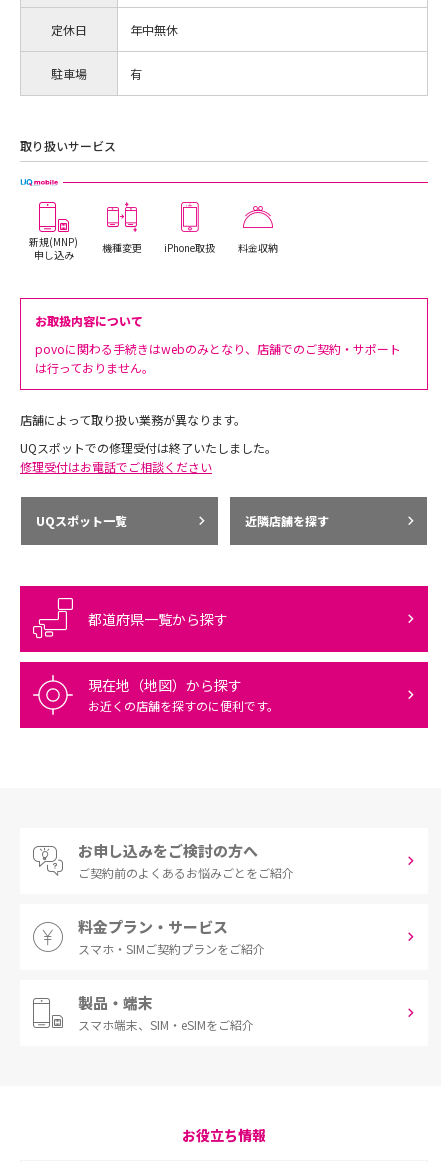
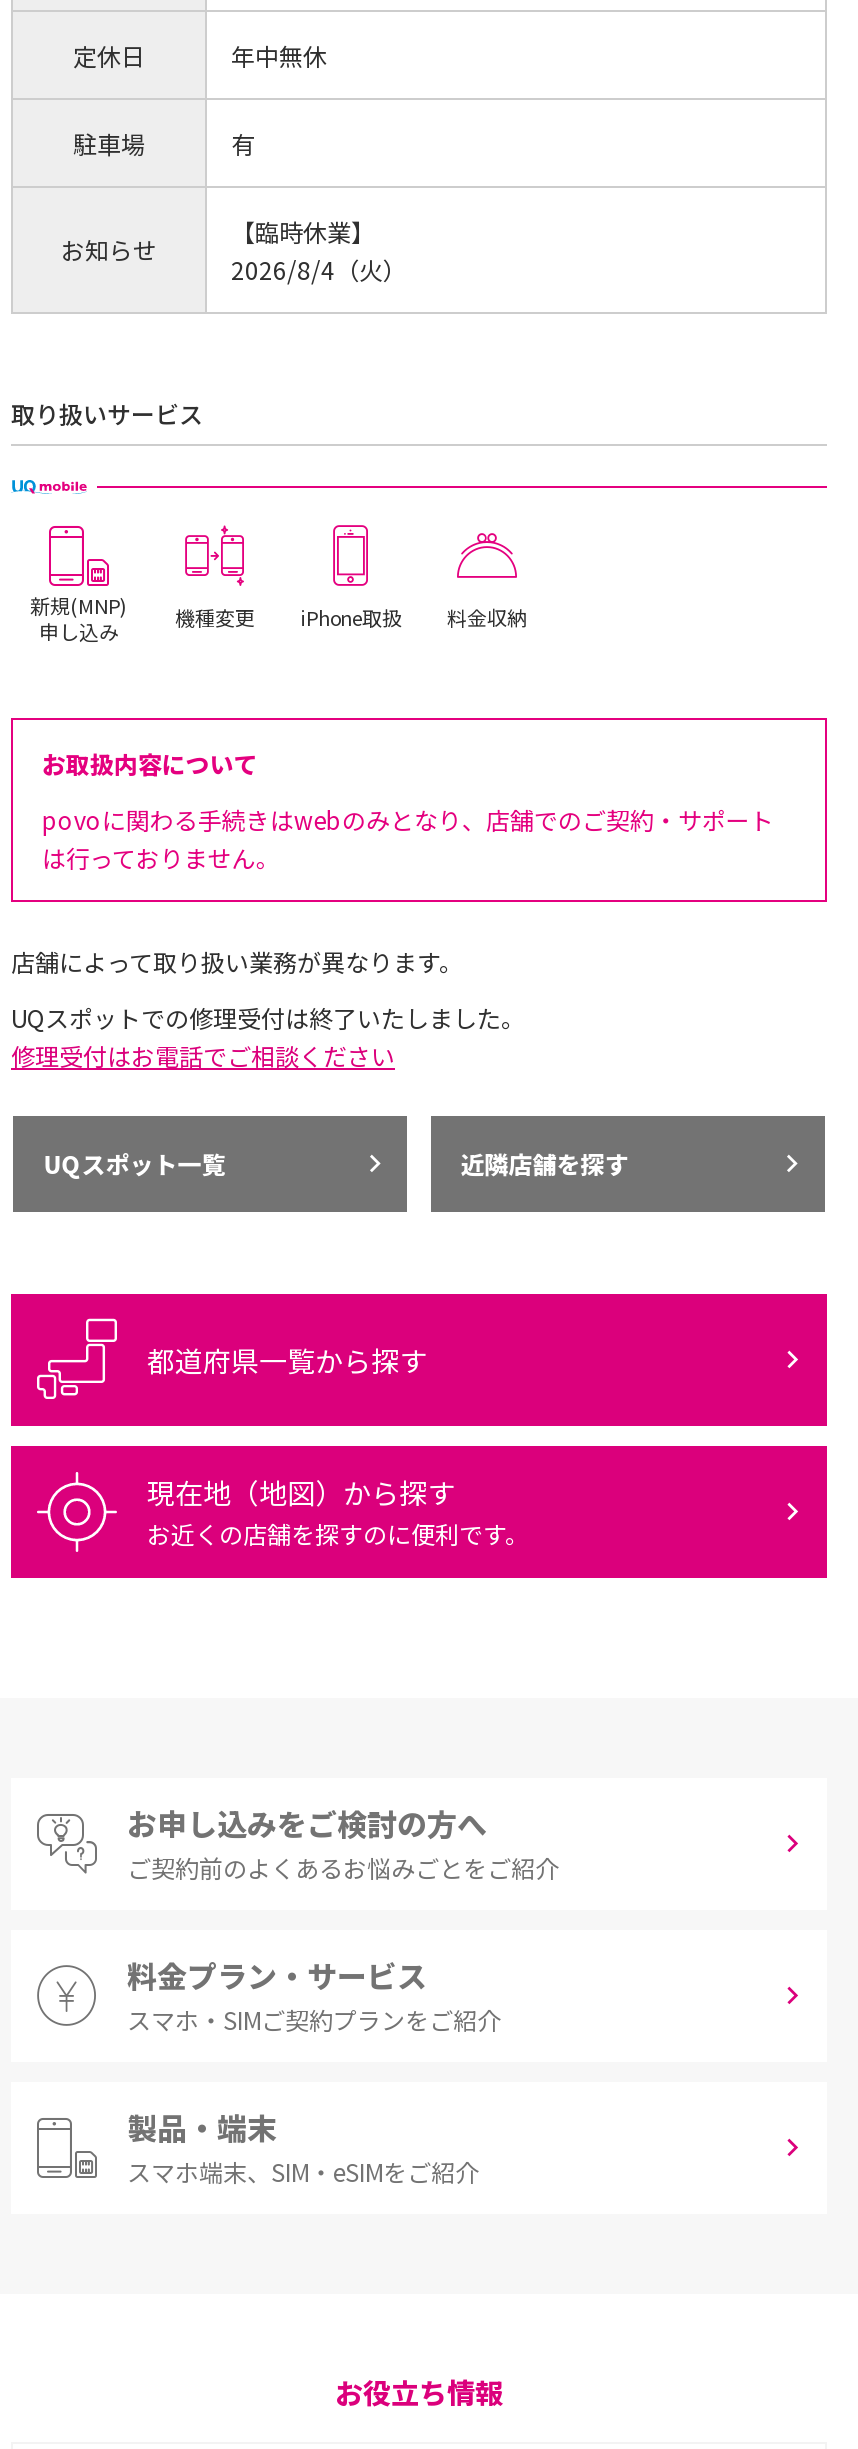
+ お知らせ

+ 【臨時休業】
+ 2026/8/4（火）
